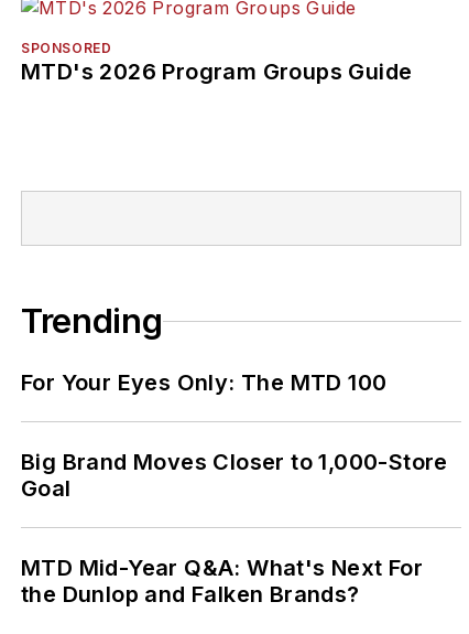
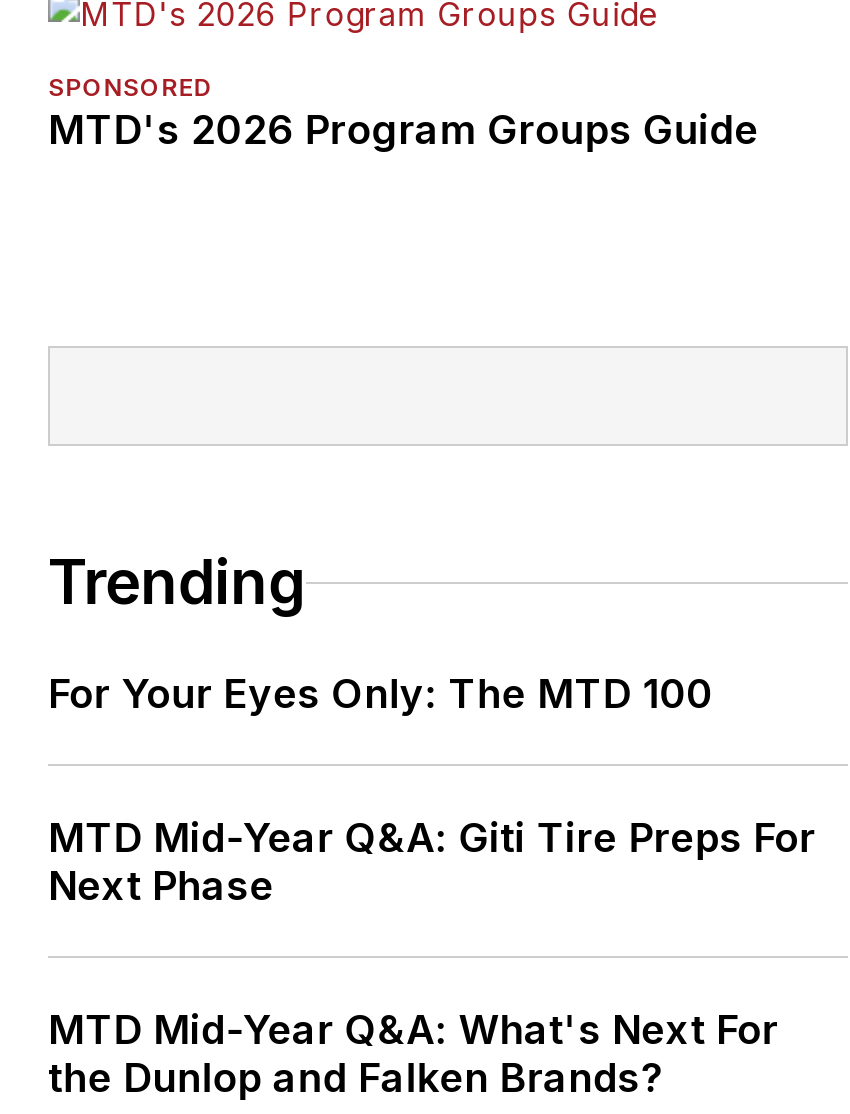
- Big Brand Moves Closer to 1,000-Store
- Goal
+ MTD Mid-Year Q&A: Giti Tire Preps For
+ Next Phase
